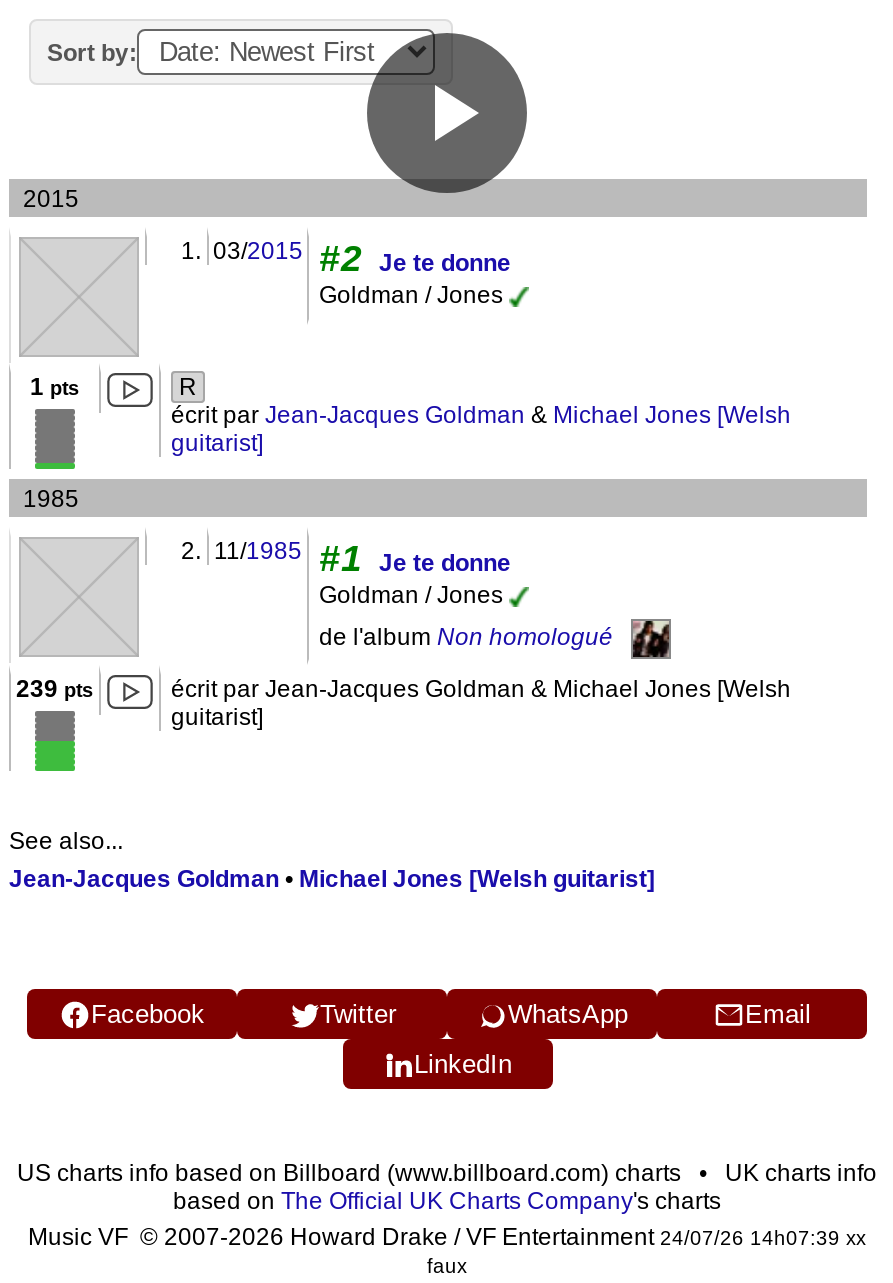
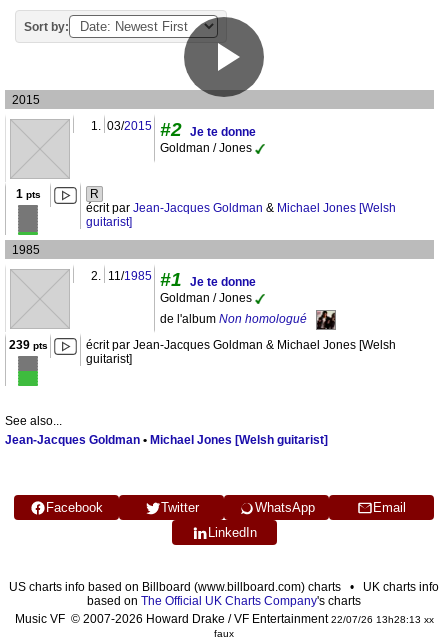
- Music VF © 2007-2026 Howard Drake / VF Entertainment 24/07/26 14h07:39 xx
+ Music VF © 2007-2026 Howard Drake / VF Entertainment 22/07/26 13h28:13 xx
